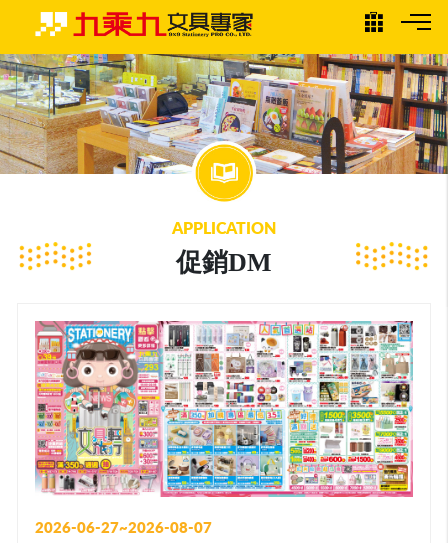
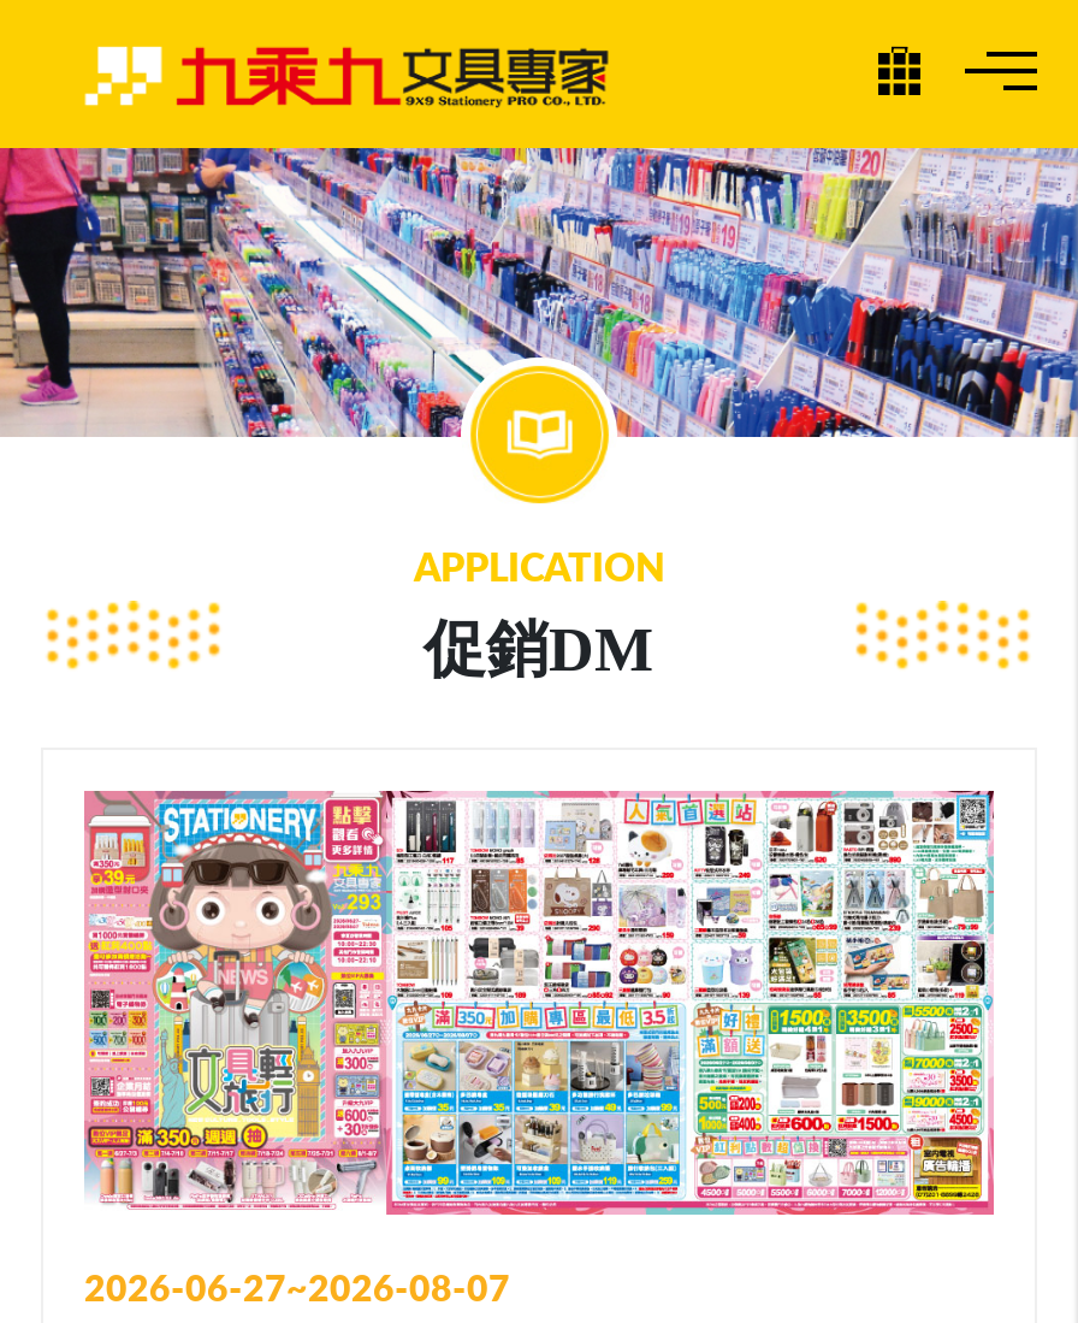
- [image]
+ [image]
